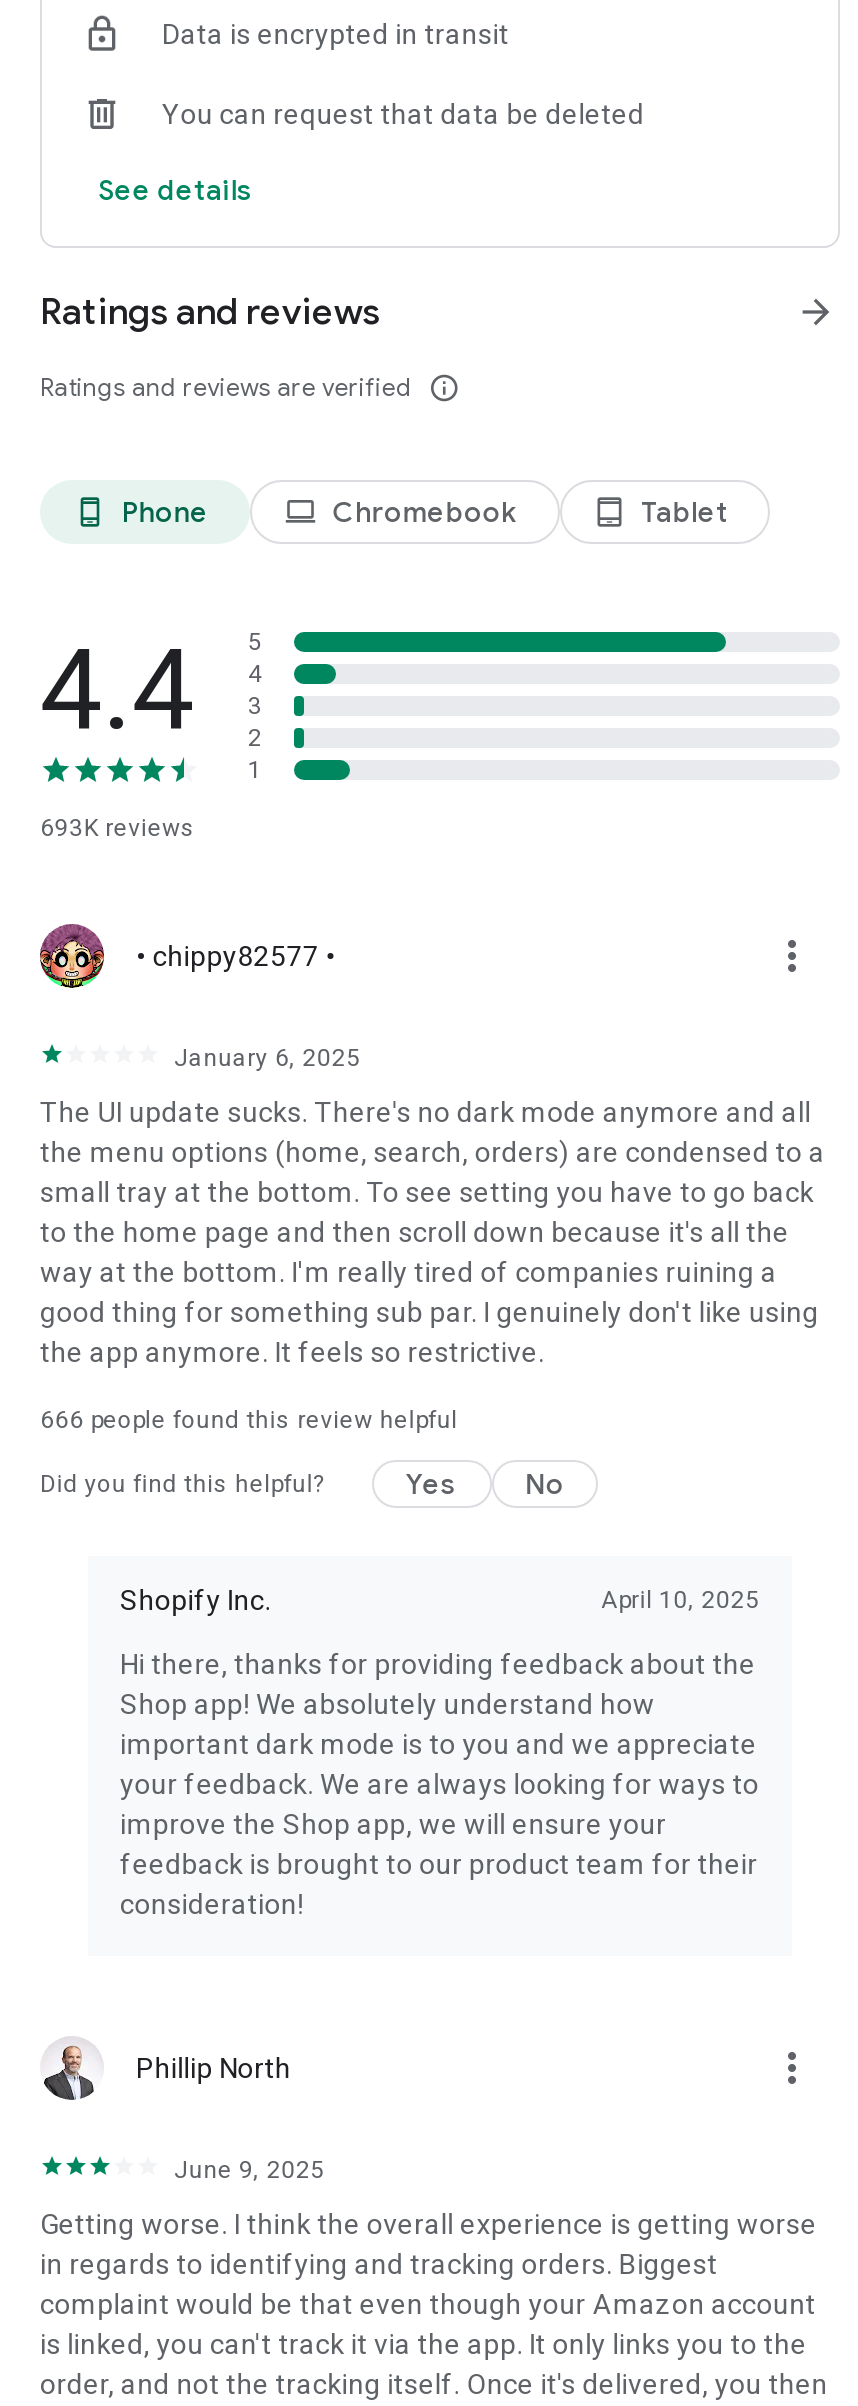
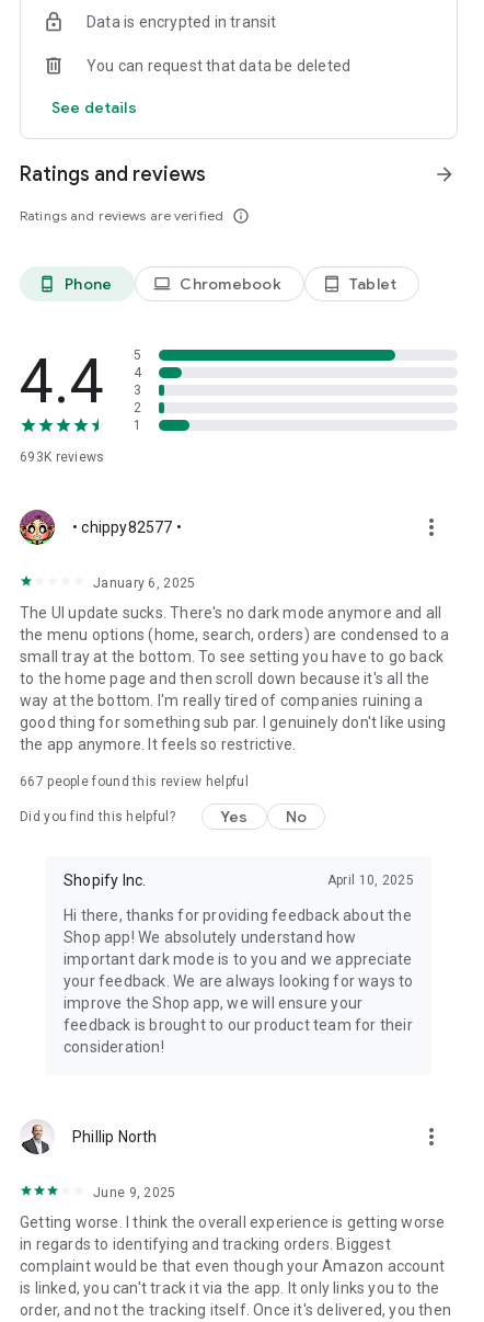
- 666 people found this review helpful
+ 667 people found this review helpful
